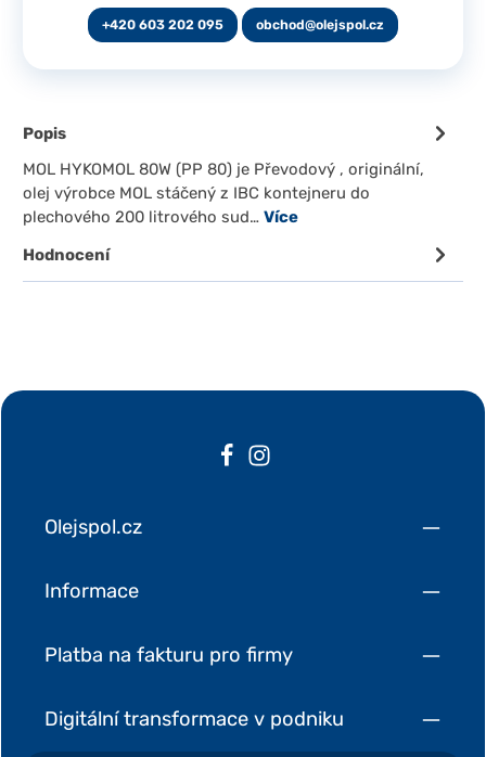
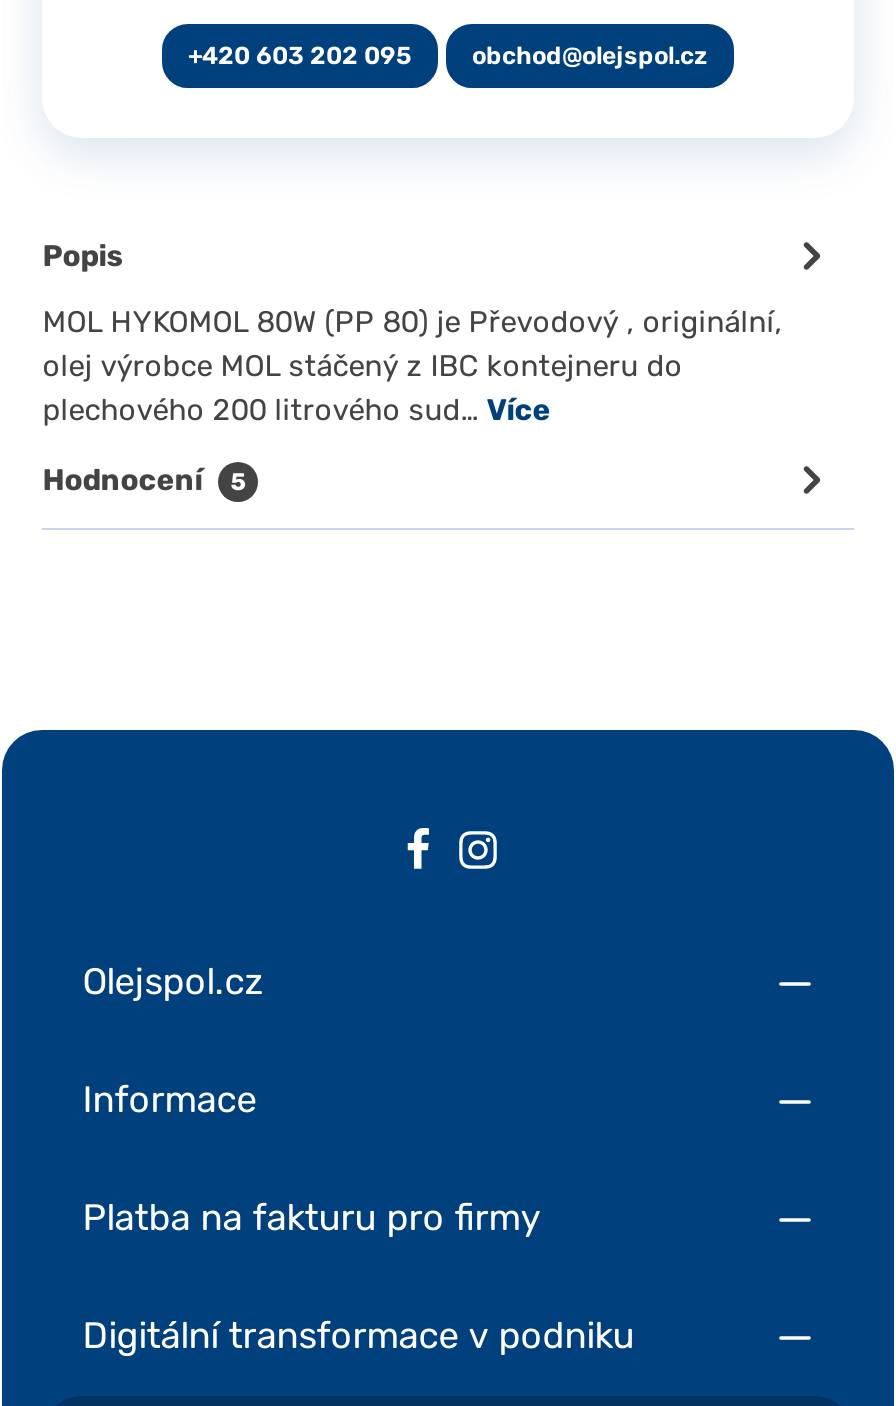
+ 5
